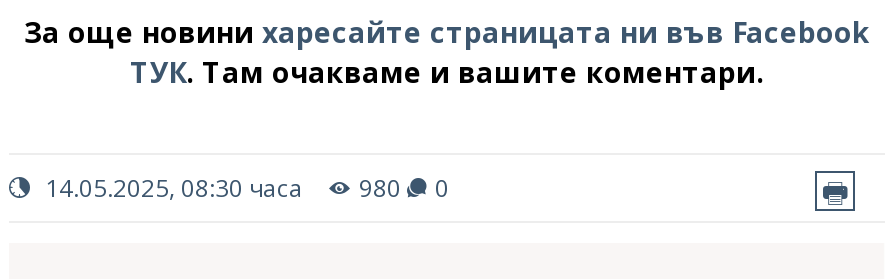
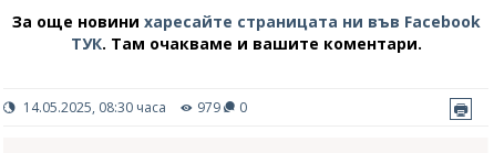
- 14.05.2025, 08:30 часа 980 0
+ 14.05.2025, 08:30 часа 979 0
